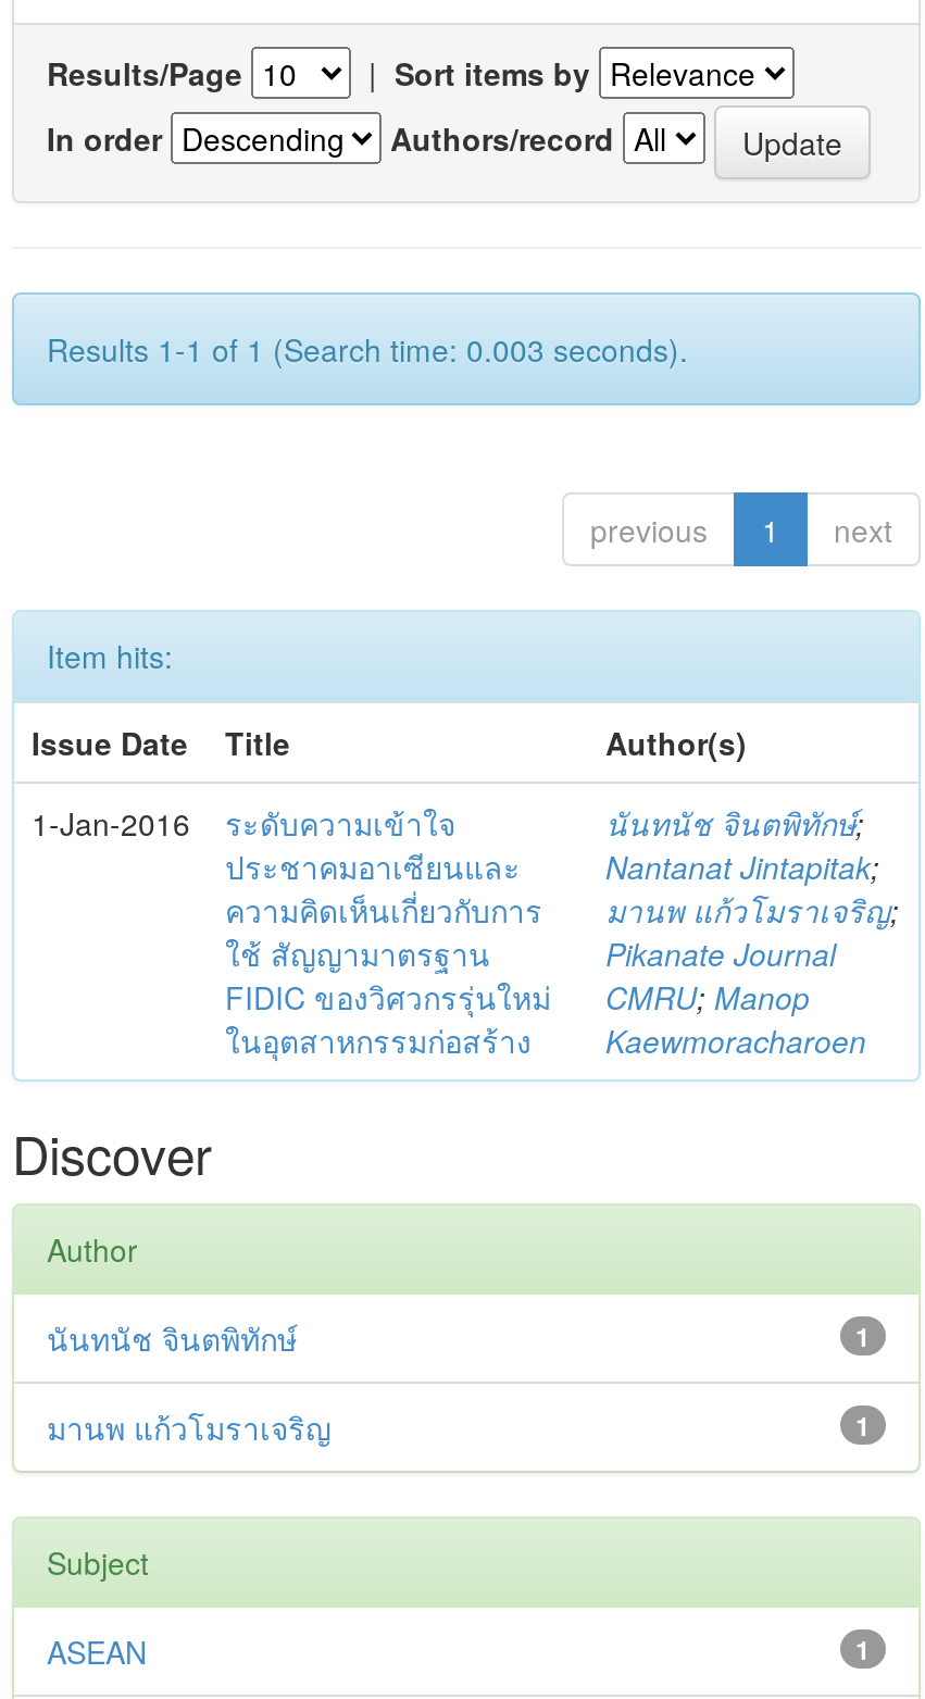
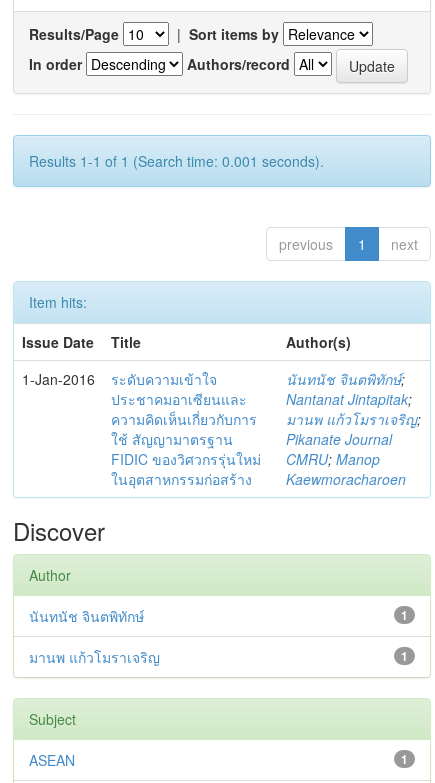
- Results 1-1 of 1 (Search time: 0.003 seconds).
+ Results 1-1 of 1 (Search time: 0.001 seconds).
